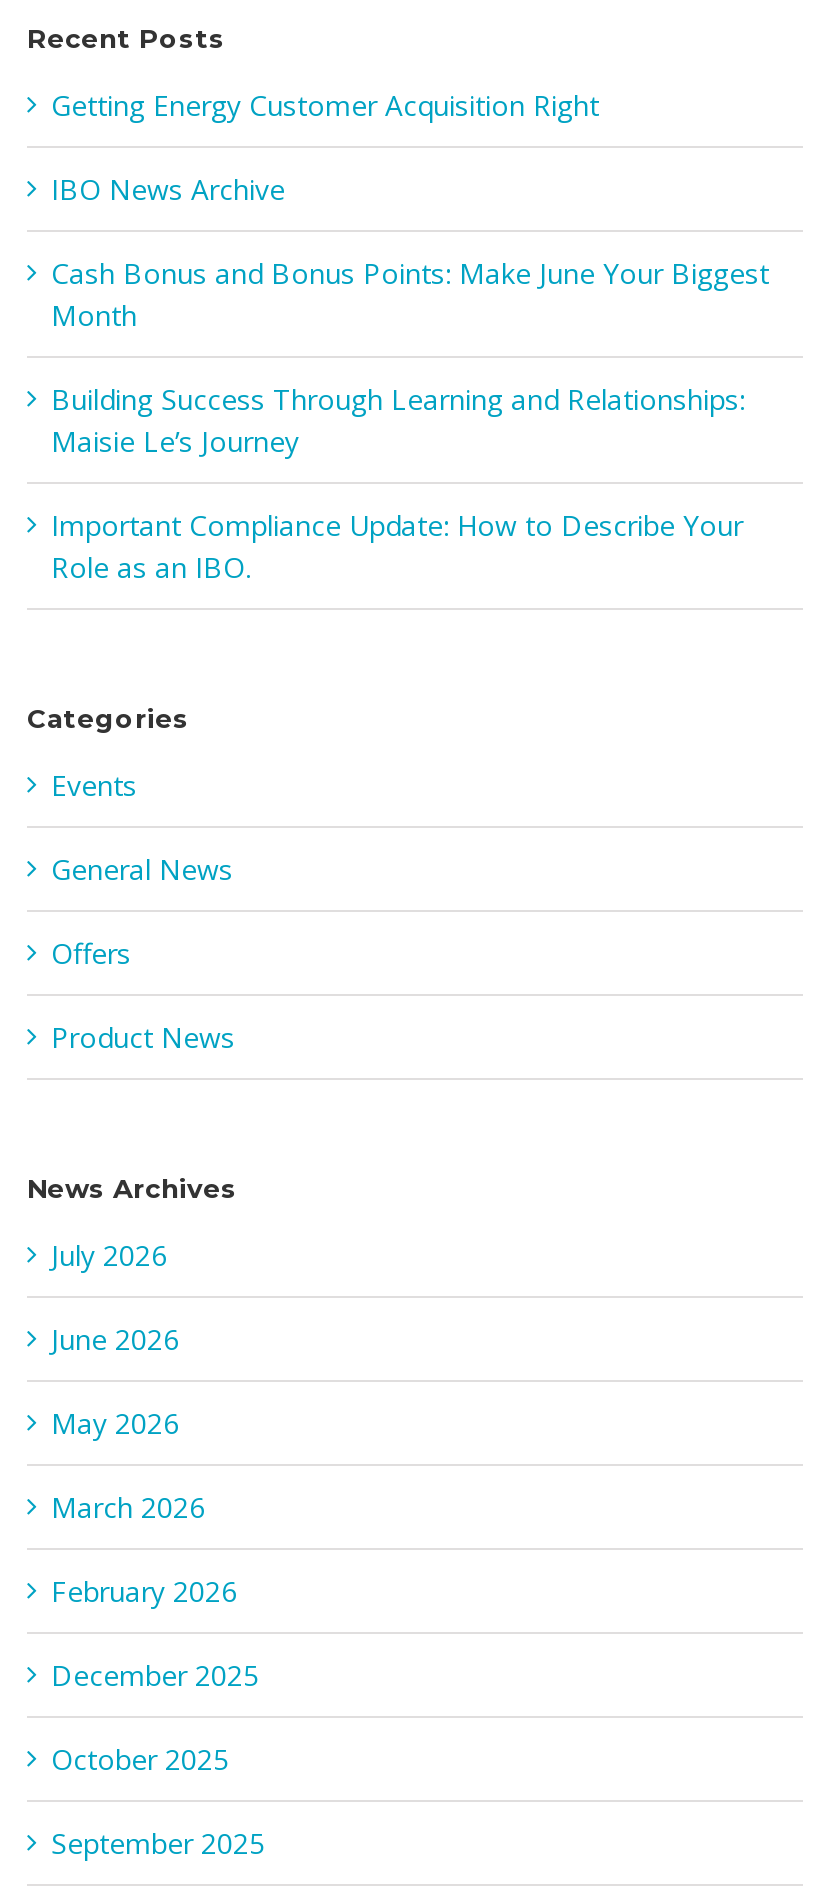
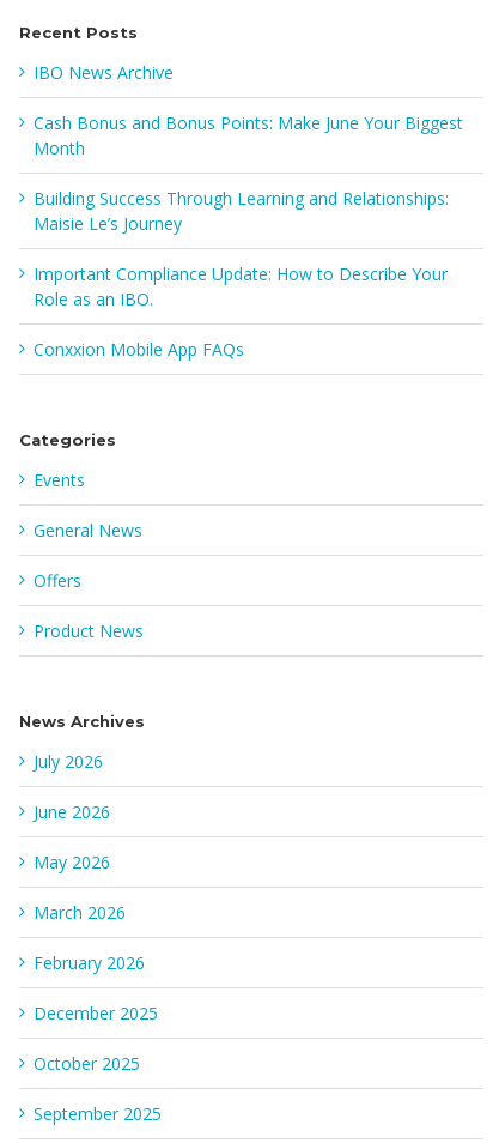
- Getting Energy Customer Acquisition Right

moved up: IBO News Archive | Cash Bonus and Bonus Points: Make June Your Biggest | Month | Building Success Through Learning and Relationships: | Maisie Le’s Journey | Important Compliance Update: How to Describe Your | Role as an IBO.

+ Conxxion Mobile App FAQs
